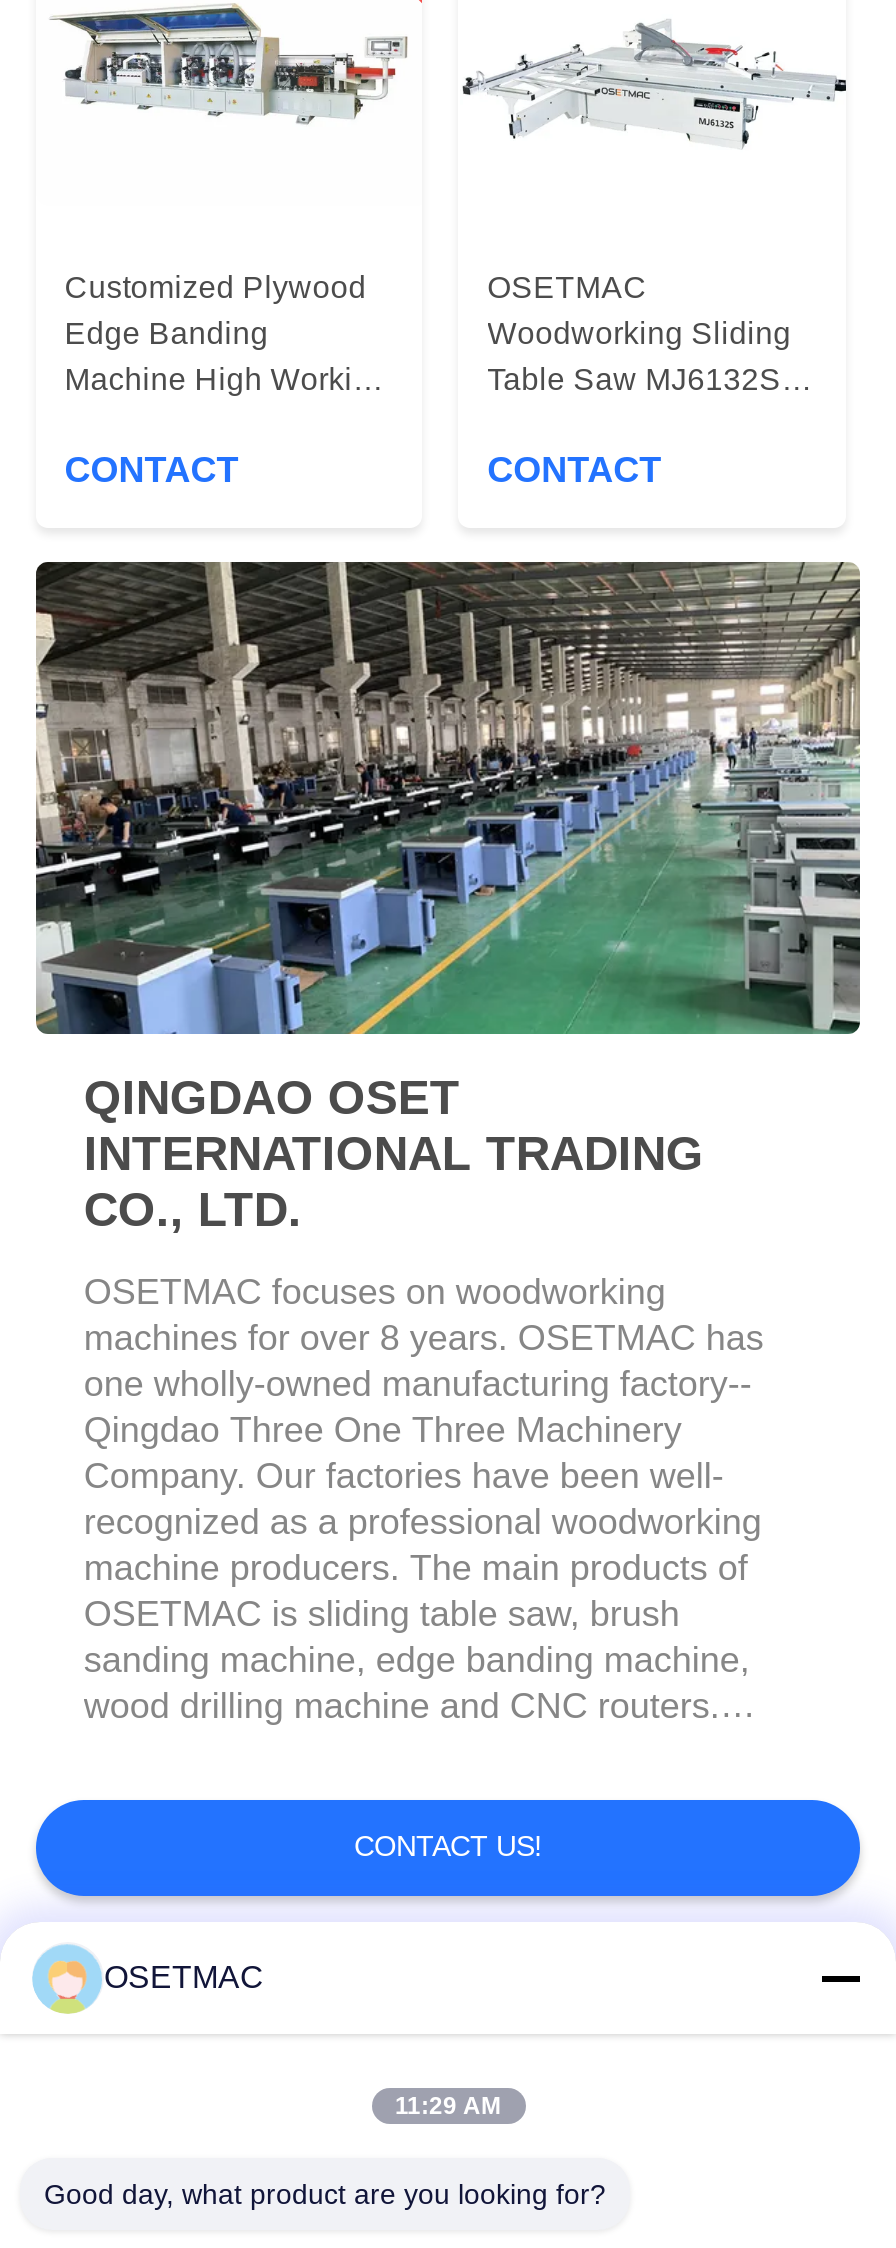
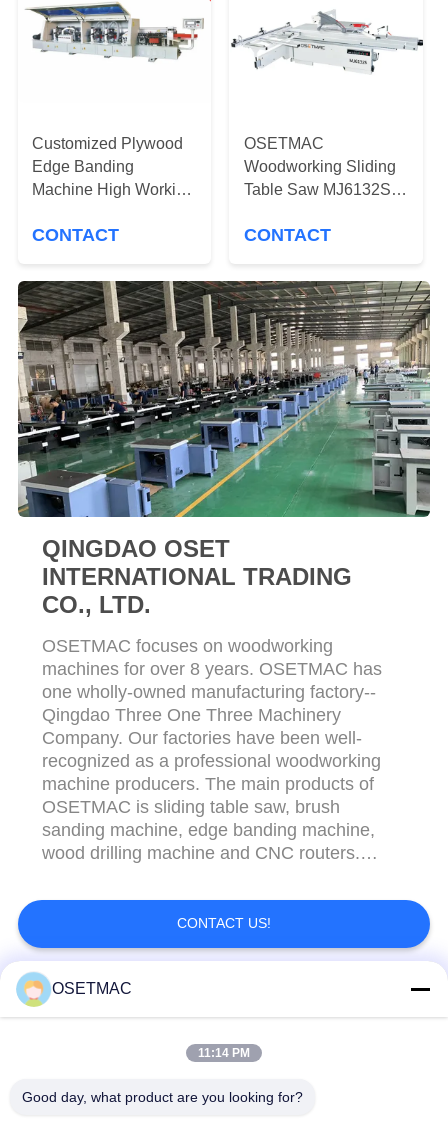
- 11:29 AM
+ 11:14 PM
